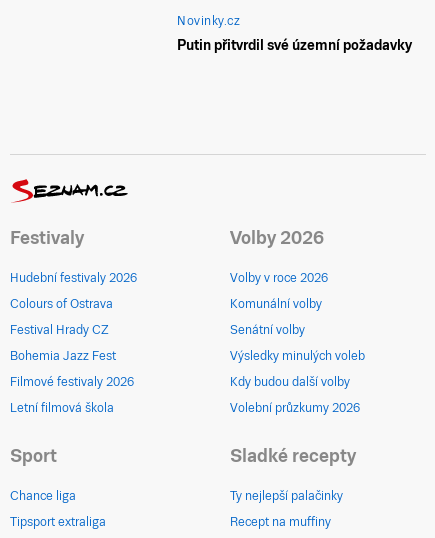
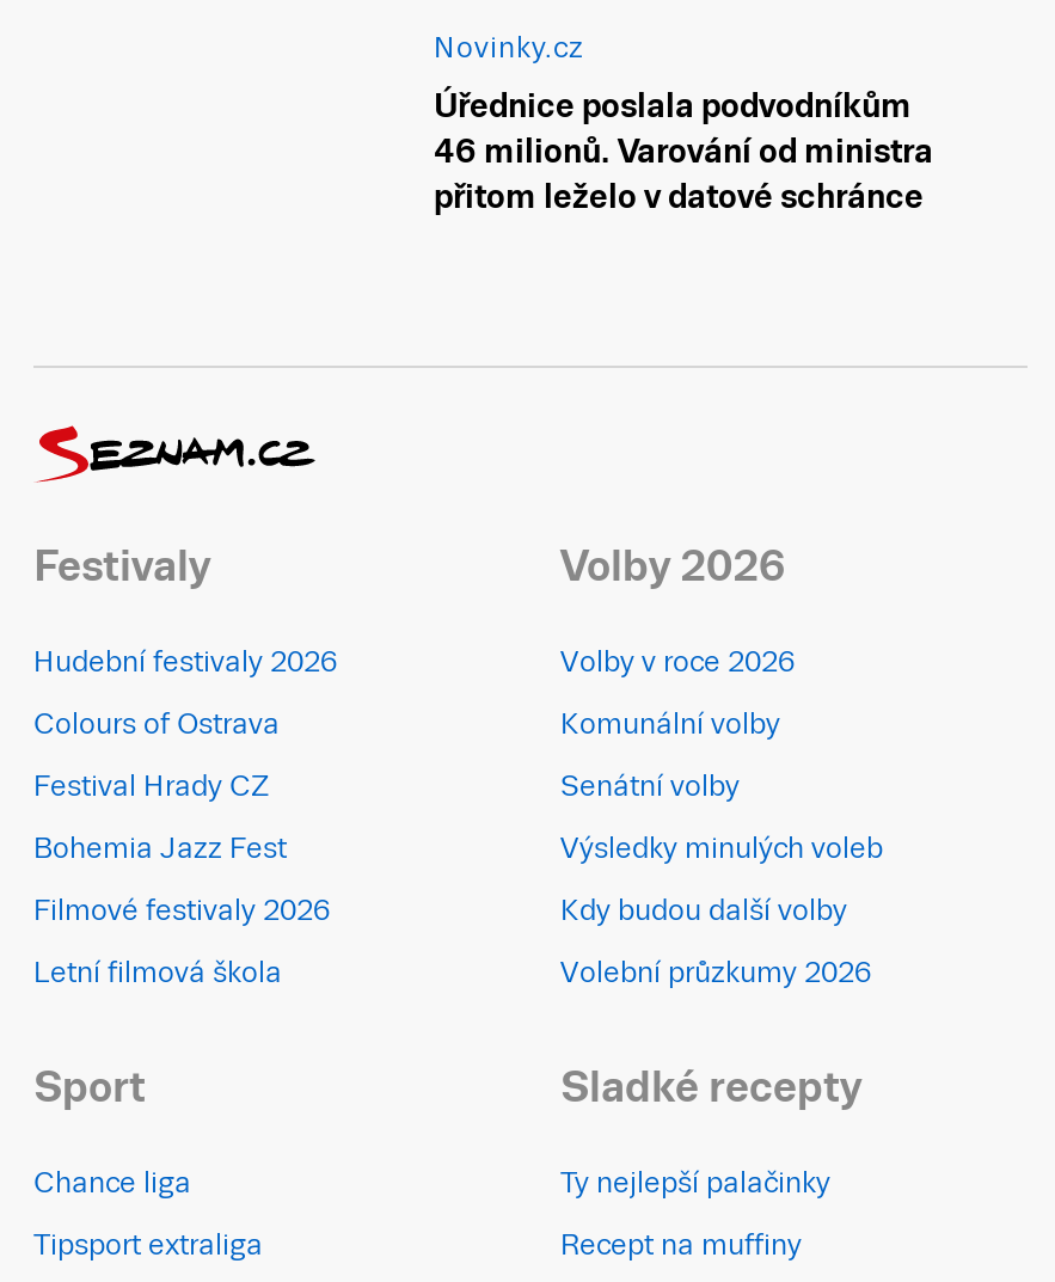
- Putin přitvrdil své územní požadavky
+ Úřednice poslala podvodníkům
+ 46 milionů. Varování od ministra
+ přitom leželo v datové schránce
